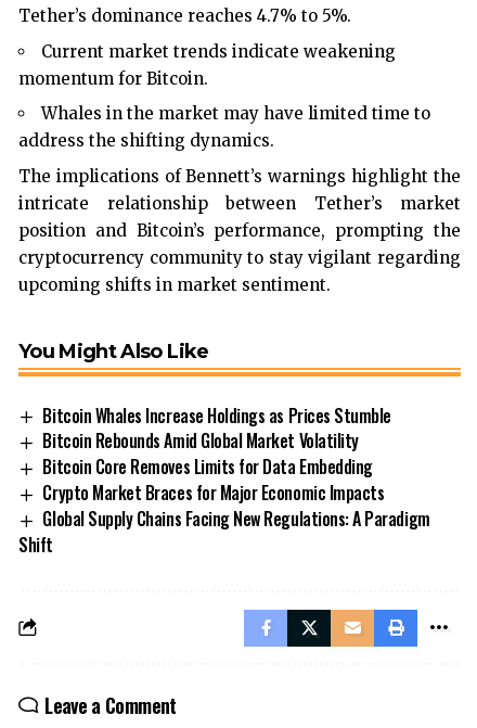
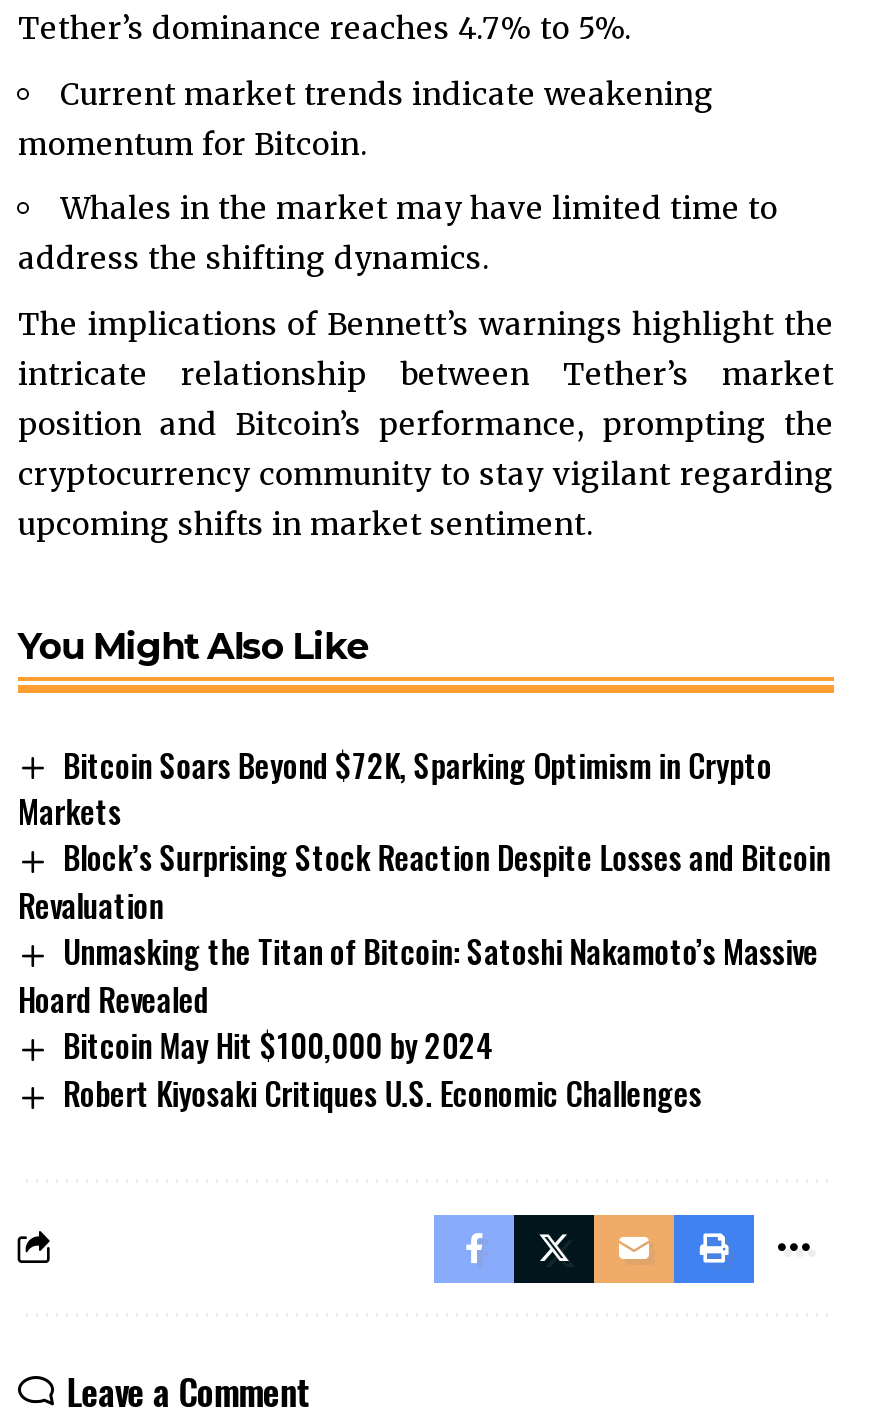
- Bitcoin Whales Increase Holdings as Prices Stumble
- Bitcoin Rebounds Amid Global Market Volatility
- Bitcoin Core Removes Limits for Data Embedding
- Crypto Market Braces for Major Economic Impacts
- Global Supply Chains Facing New Regulations: A Paradigm
- Shift
+ Bitcoin Soars Beyond $72K, Sparking Optimism in Crypto
+ Markets
+ Block’s Surprising Stock Reaction Despite Losses and Bitcoin
+ Revaluation
+ Unmasking the Titan of Bitcoin: Satoshi Nakamoto’s Massive
+ Hoard Revealed
+ Bitcoin May Hit $100,000 by 2024
+ Robert Kiyosaki Critiques U.S. Economic Challenges
